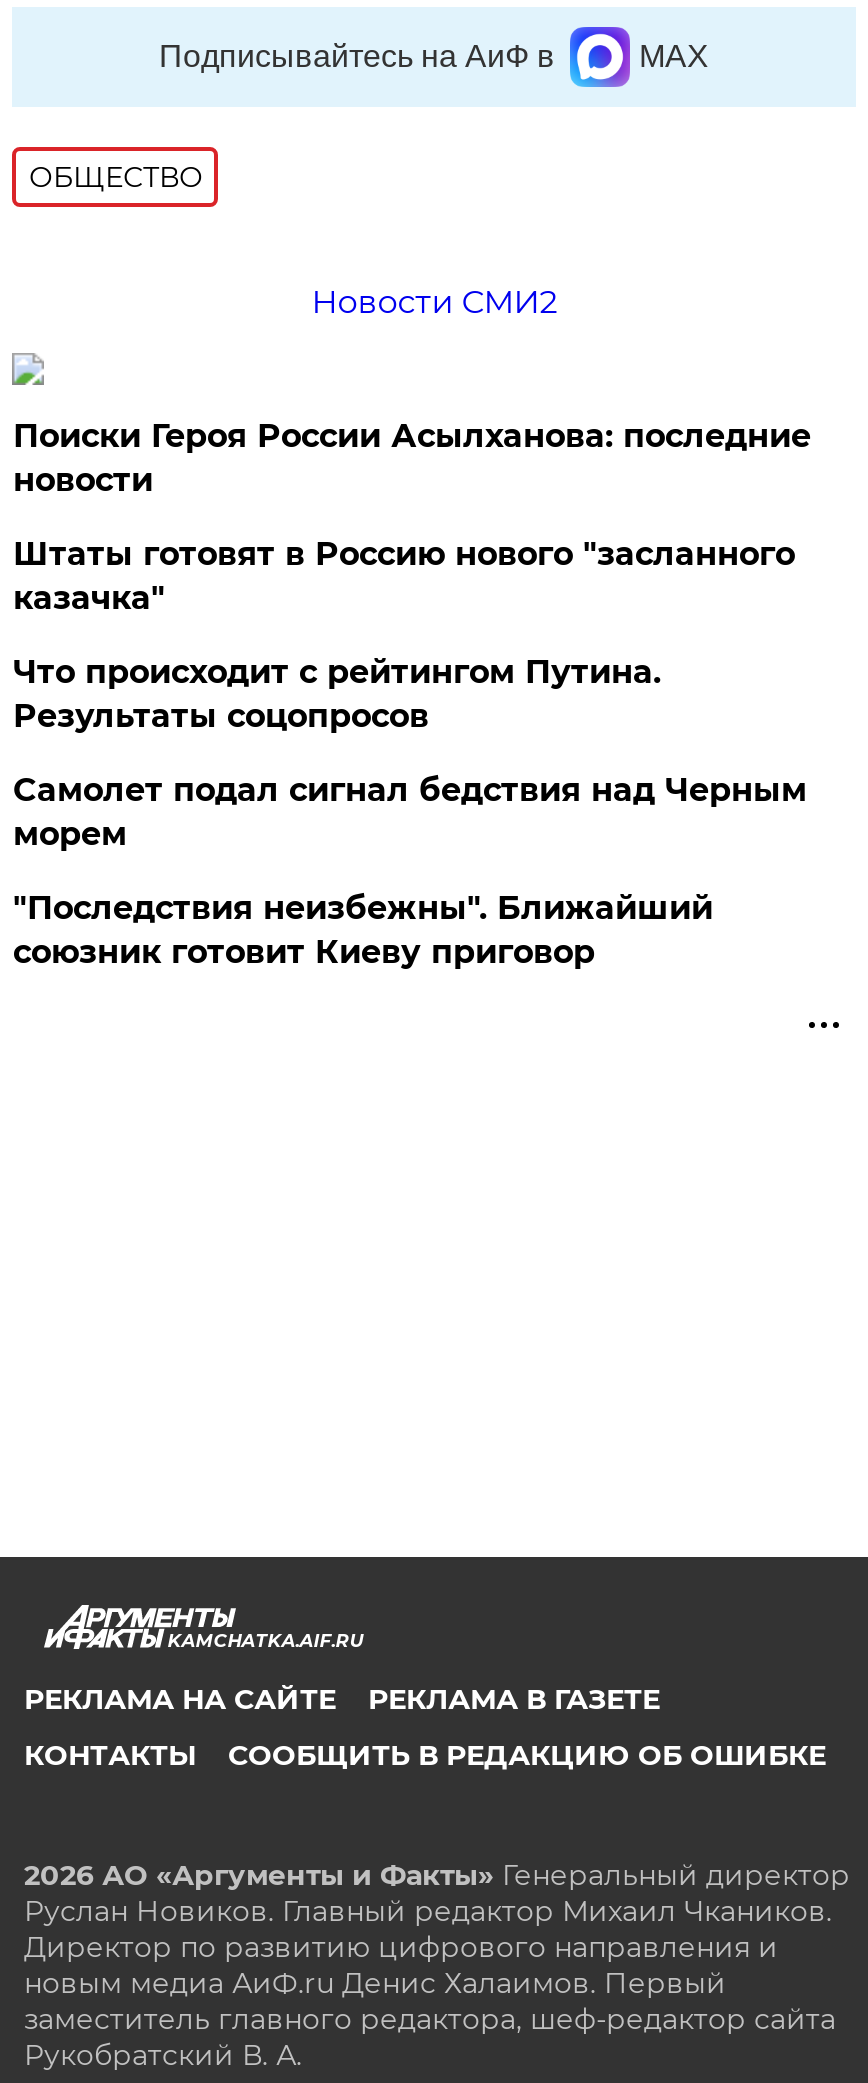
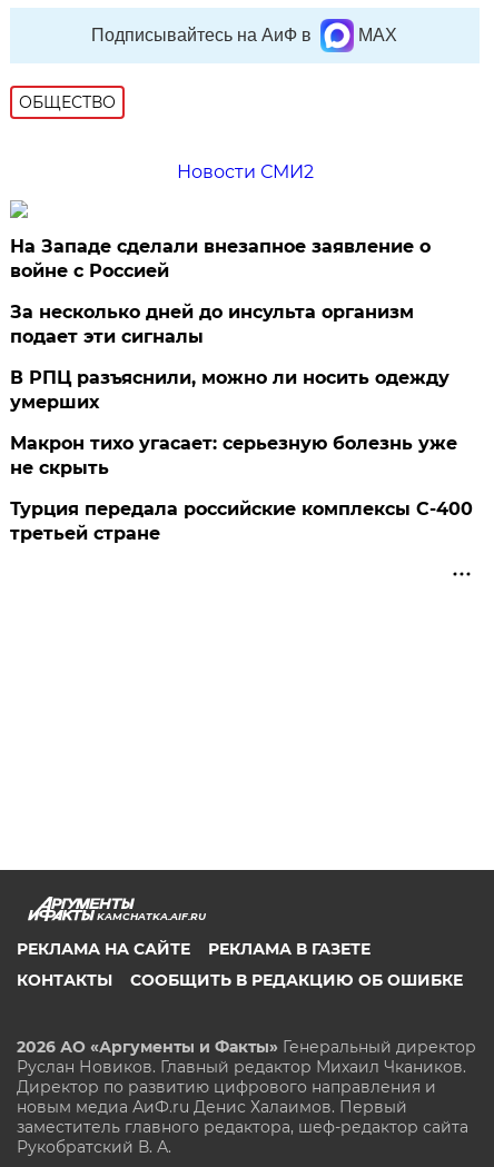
- Поиски Героя России Асылханова: последние
- новости
+ На Западе сделали внезапное заявление о
+ войне с Россией

- Штаты готовят в Россию нового "засланного
- казачка"
+ За несколько дней до инсульта организм
+ подает эти сигналы

- Что происходит с рейтингом Путина.
- Результаты соцопросов
+ В РПЦ разъяснили, можно ли носить одежду
+ умерших

- Самолет подал сигнал бедствия над Черным
- морем
+ Макрон тихо угасает: серьезную болезнь уже
+ не скрыть

- "Последствия неизбежны". Ближайший
- союзник готовит Киеву приговор
+ Турция передала российские комплексы С-400
+ третьей стране
